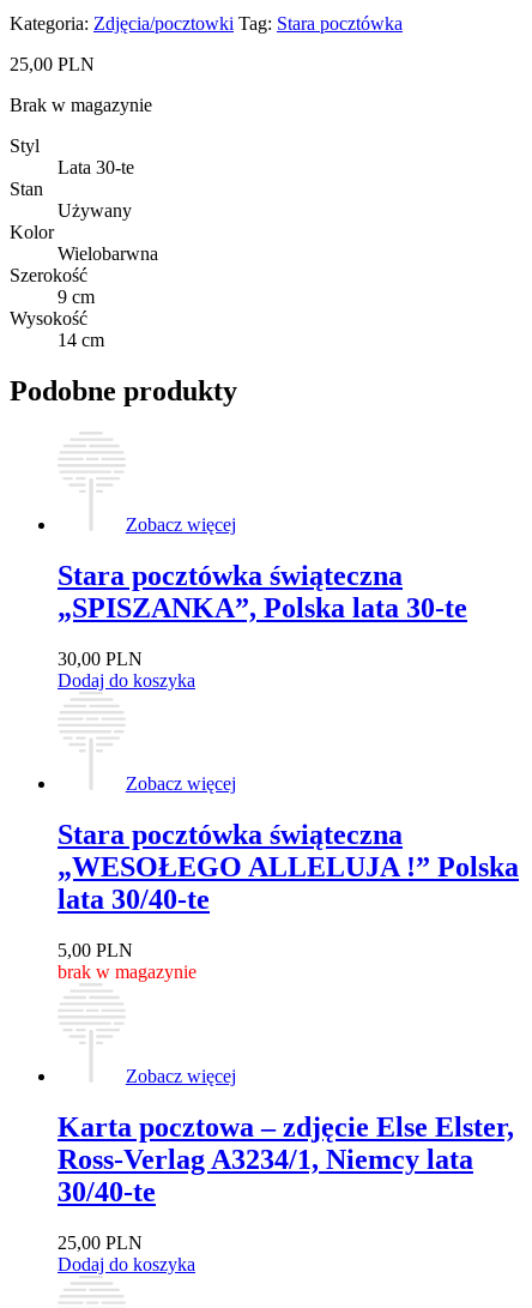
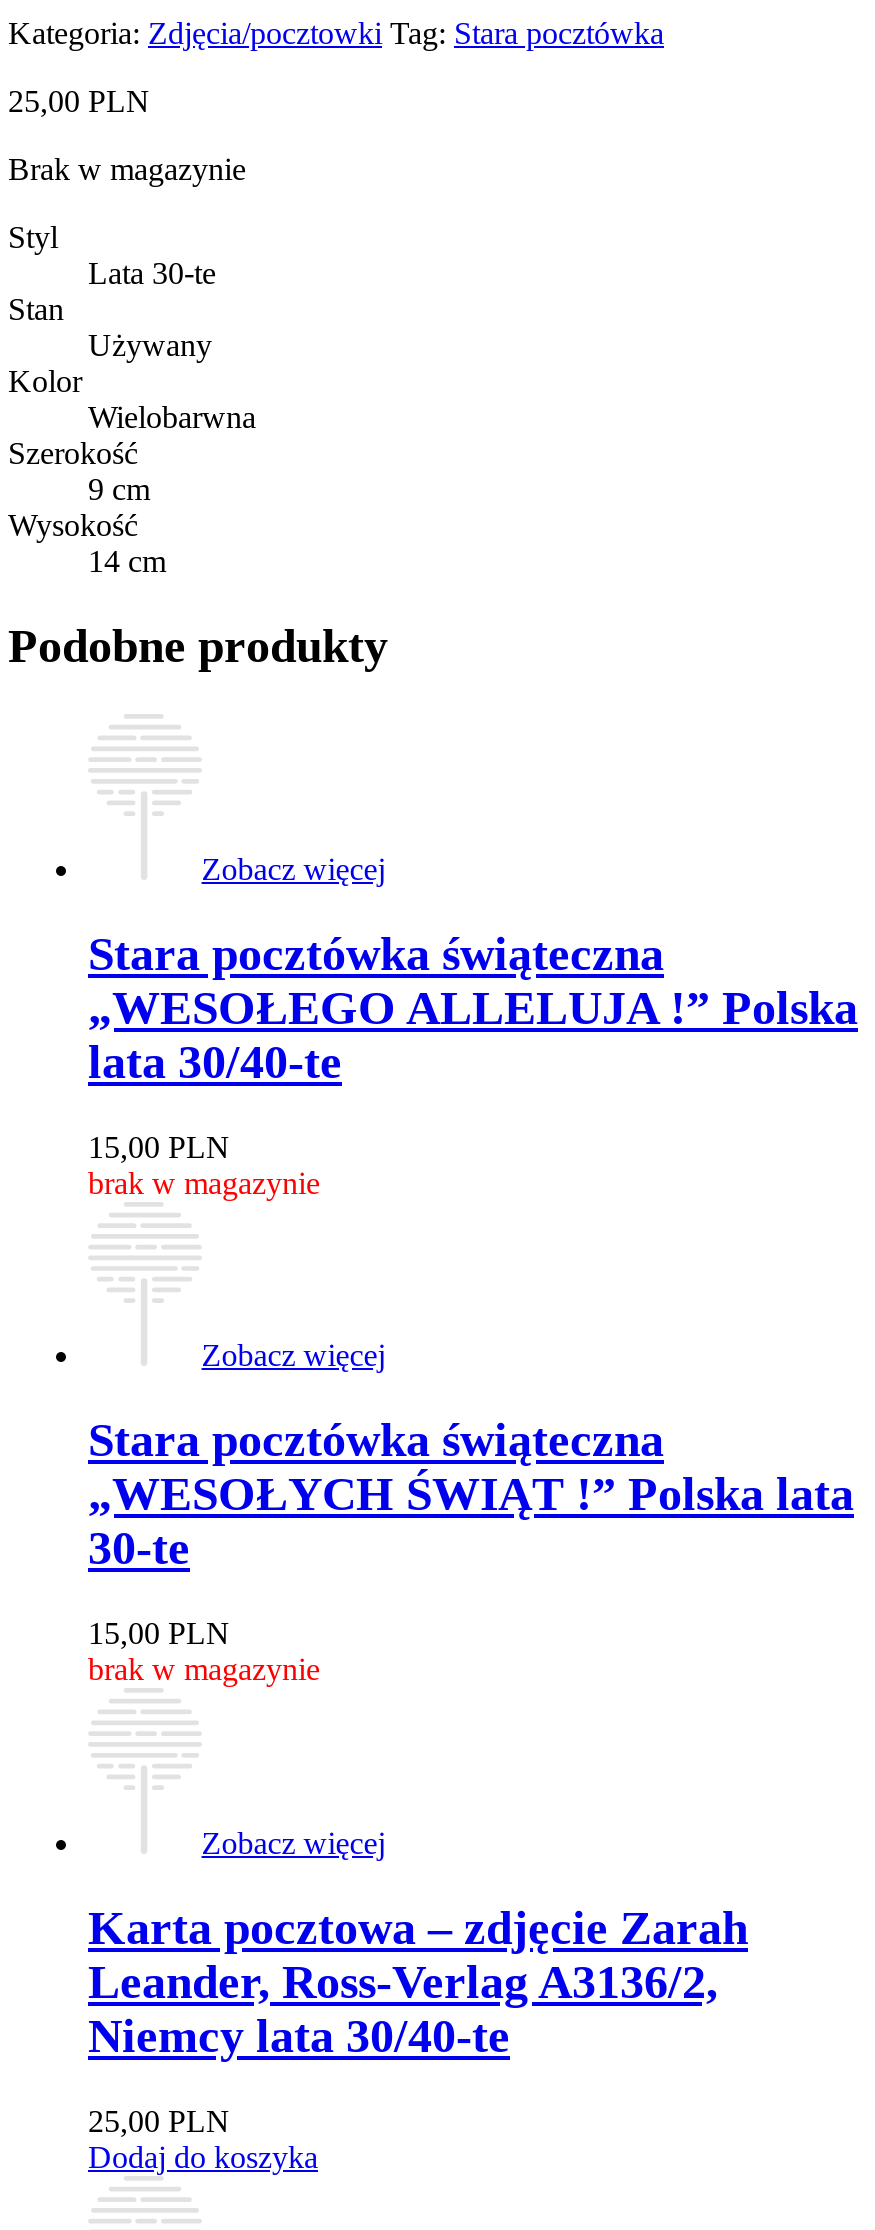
- „SPISZANKA”, Polska lata 30-te

- 30,00 PLN
- Dodaj do koszyka
+ 15,00 PLN
+ brak w magazynie

moved up: „WESOŁEGO ALLELUJA !” Polska | lata 30/40-te

+ „WESOŁYCH ŚWIĄT !” Polska lata
+ 30-te

- 5,00 PLN
+ 15,00 PLN

- Karta pocztowa – zdjęcie Else Elster,
- Ross-Verlag A3234/1, Niemcy lata
- 30/40-te
+ Karta pocztowa – zdjęcie Zarah
+ Leander, Ross-Verlag A3136/2,
+ Niemcy lata 30/40-te
